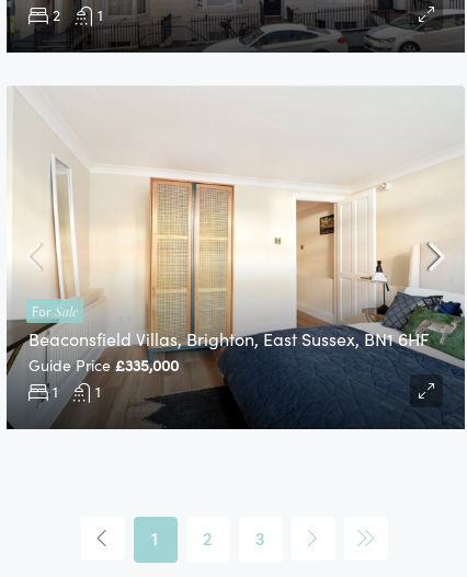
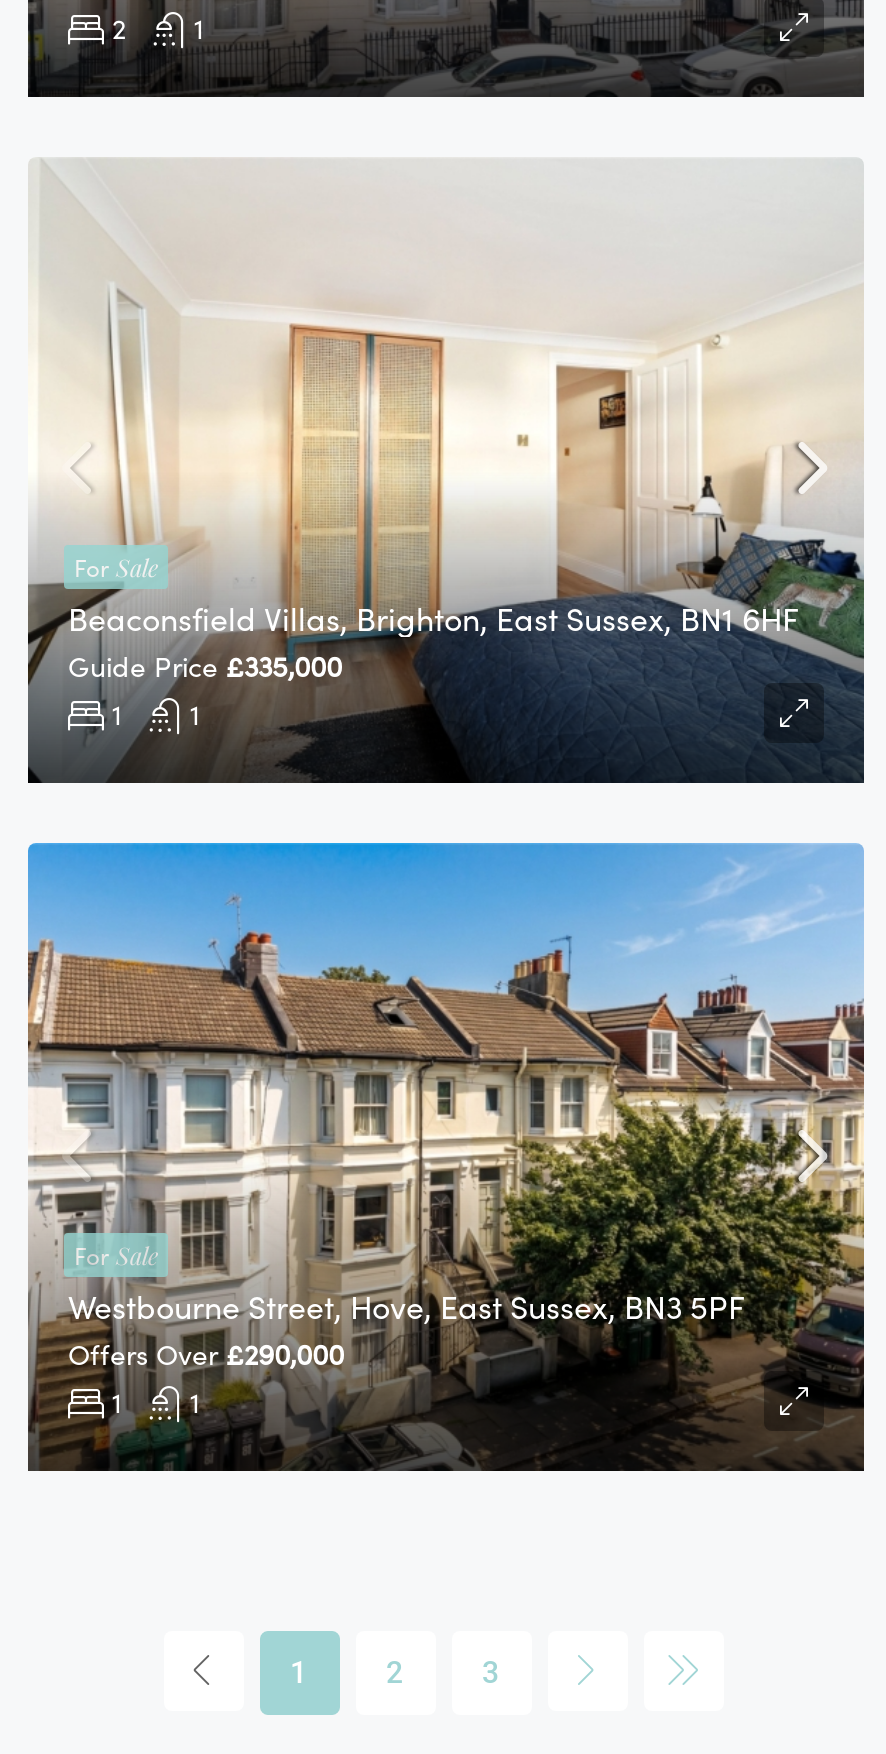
+ [image]
+ Westbourne Street, Hove, East Sussex, BN3 5PF
+ 1
+ 1

+ Offers Over £290,000

+ For Sale
